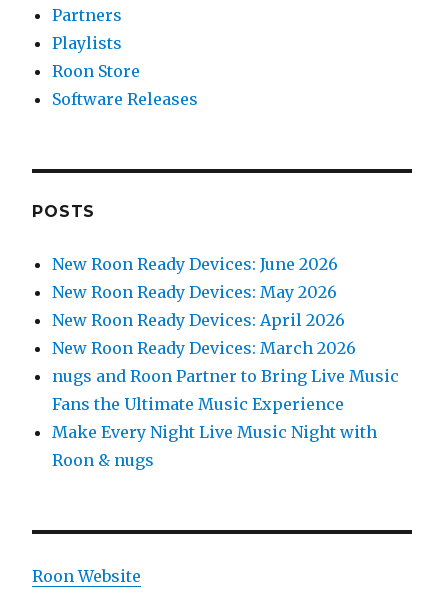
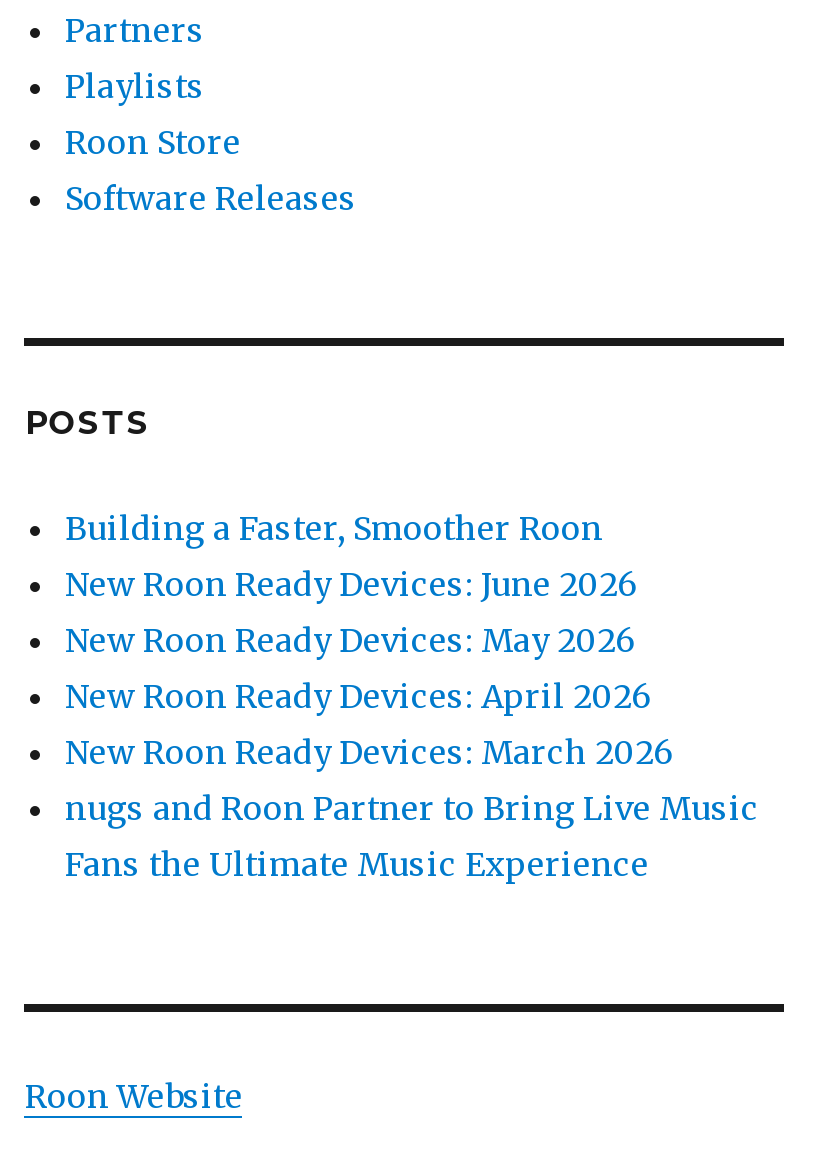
+ Building a Faster, Smoother Roon

moved down: New Roon Ready Devices: June 2026 | New Roon Ready Devices: May 2026 | New Roon Ready Devices: April 2026 | New Roon Ready Devices: March 2026 | nugs and Roon Partner to Bring Live Music | Fans the Ultimate Music Experience

- Make Every Night Live Music Night with
- Roon & nugs
